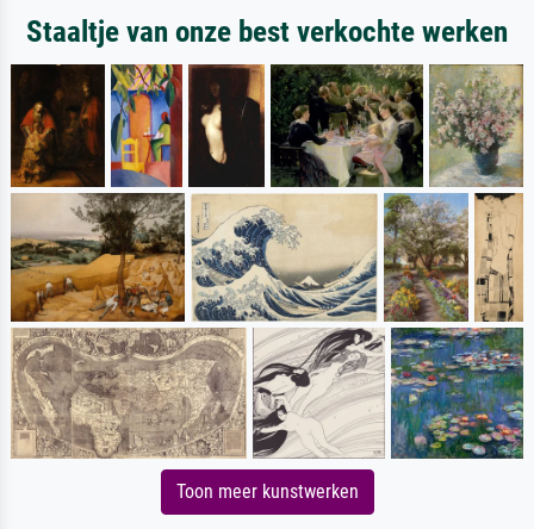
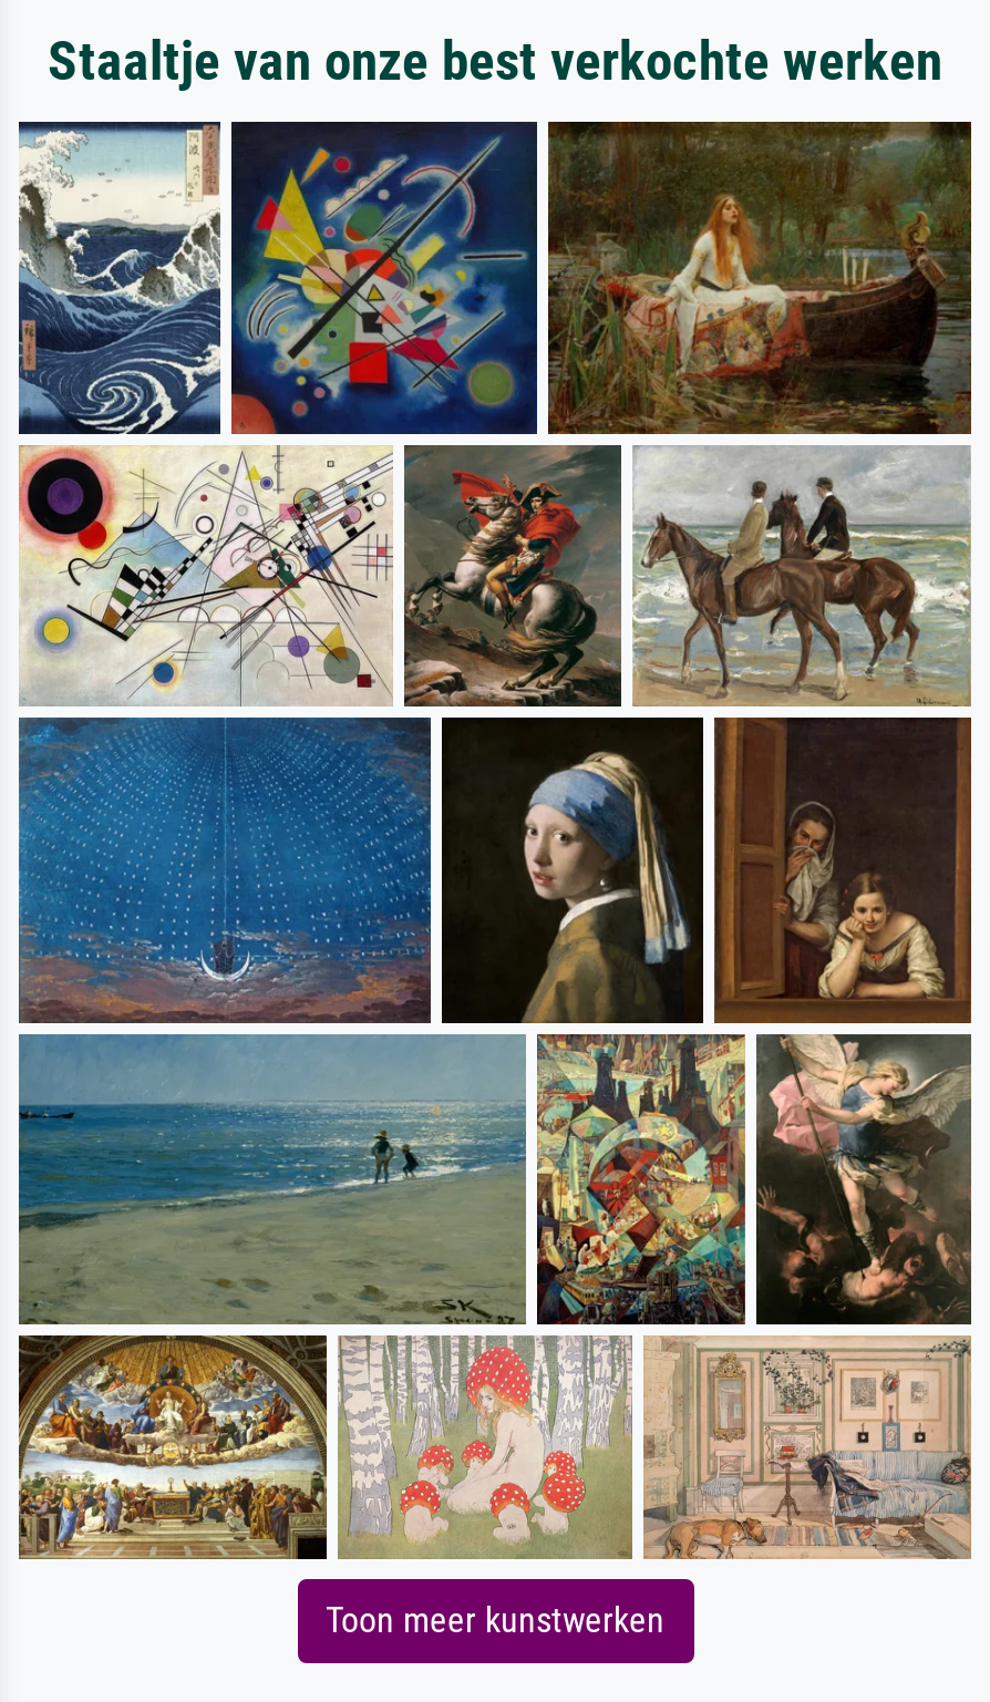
- [image]
+ [image]
